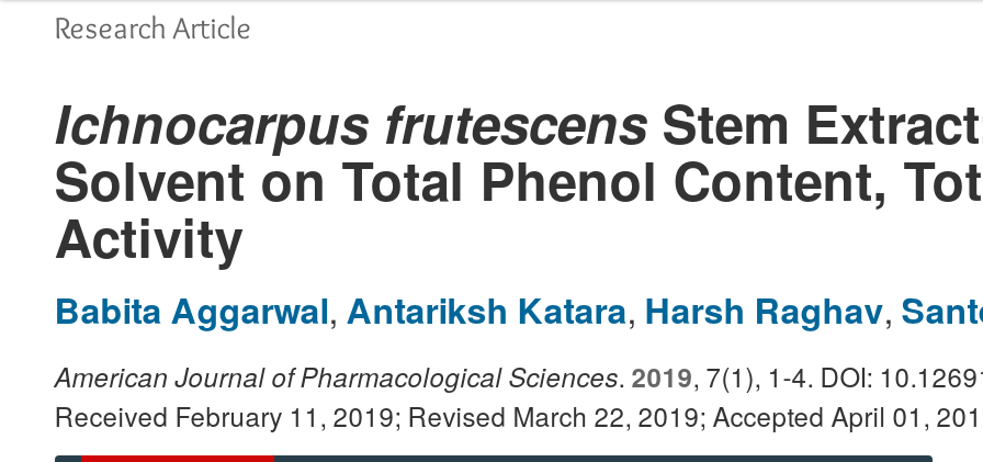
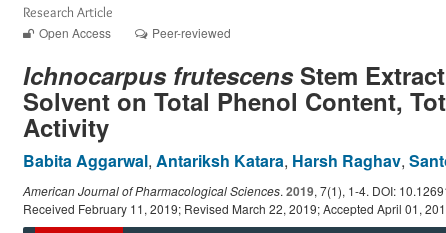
+ Open Access
+ Peer-reviewed
